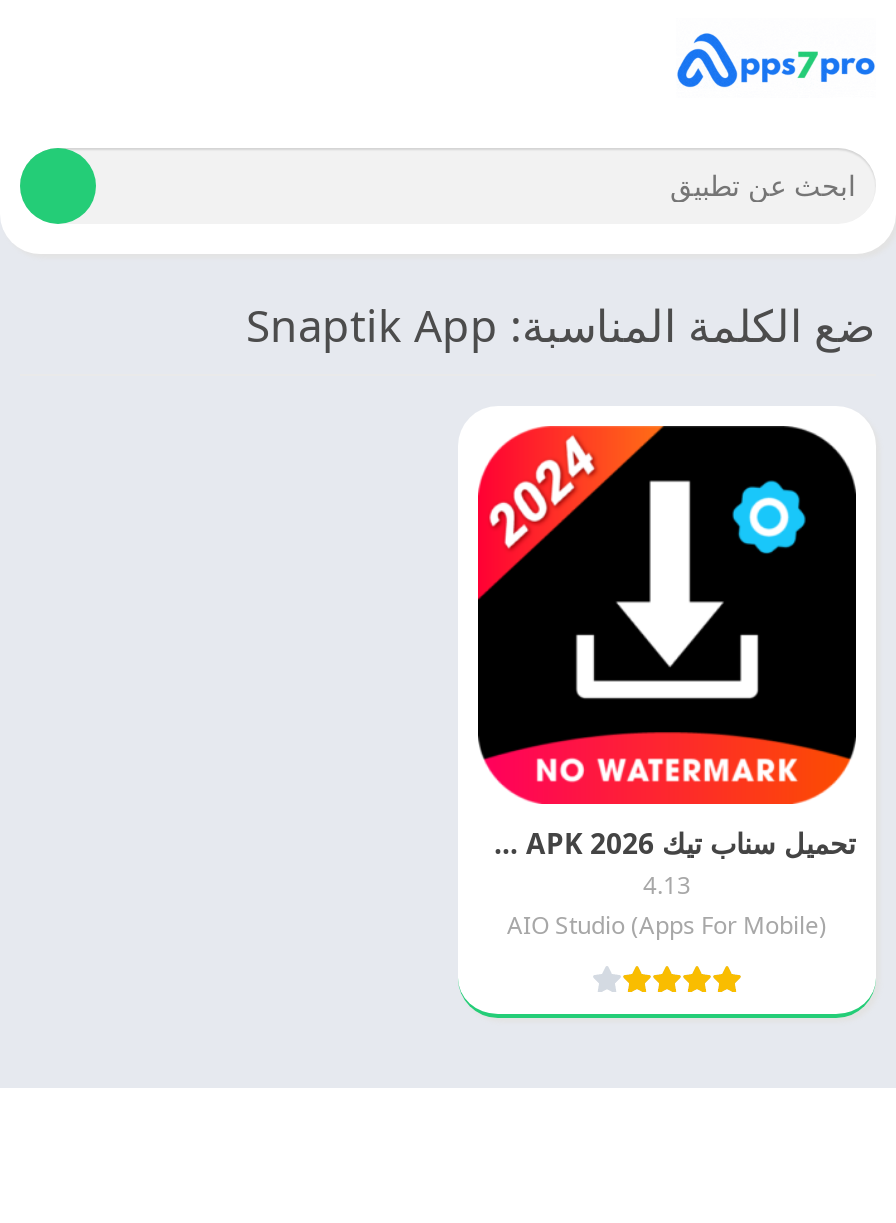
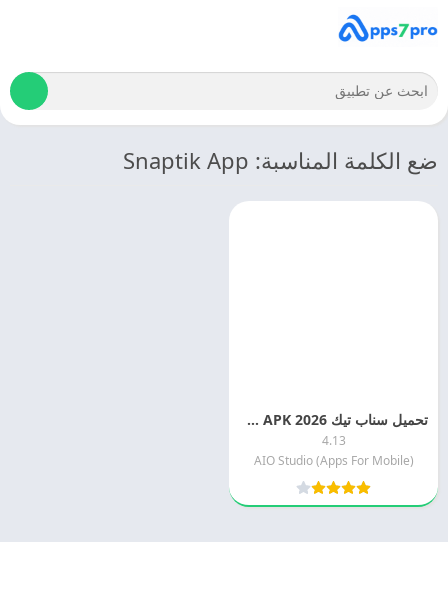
- [image]
